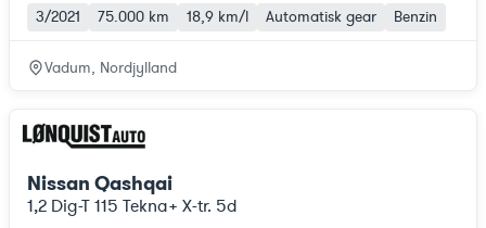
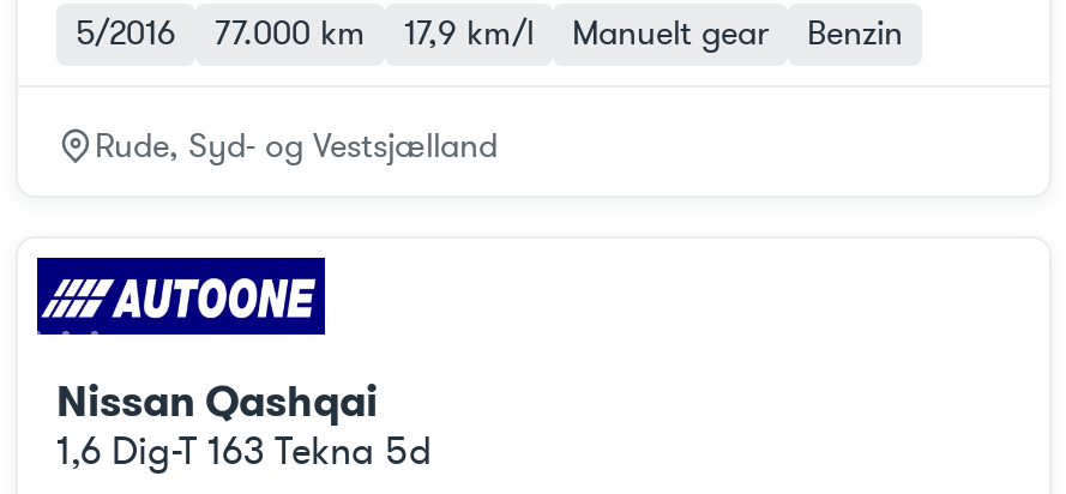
- 3/2021
- 75.000 km
- 18,9 km/l
- Automatisk gear
+ 5/2016
+ 77.000 km
+ 17,9 km/l
+ Manuelt gear

- Vadum, Nordjylland
+ Rude, Syd- og Vestsjælland

- [image]
- 1,2 Dig-T 115 Tekna+ X-tr. 5d
+ [image]
+ 1,6 Dig-T 163 Tekna 5d
